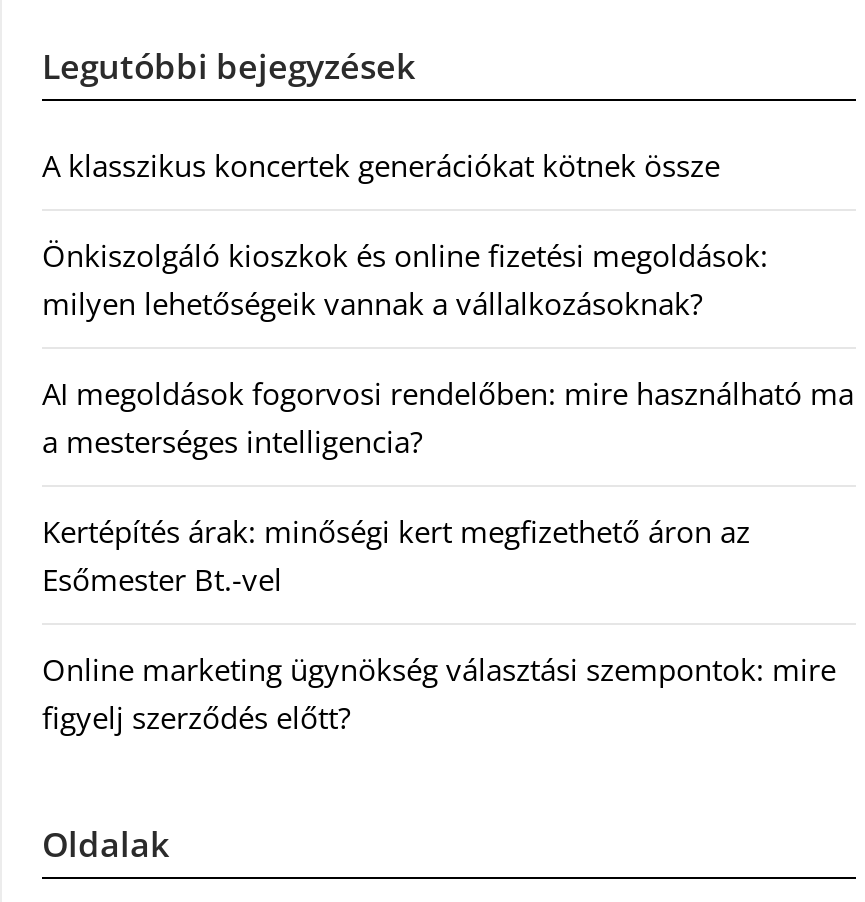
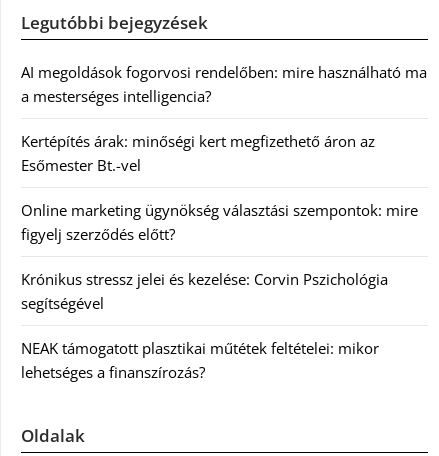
- A klasszikus koncertek generációkat kötnek össze
- Önkiszolgáló kioszkok és online fizetési megoldások:
- milyen lehetőségeik vannak a vállalkozásoknak?

moved up: AI megoldások fogorvosi rendelőben: mire használható ma | a mesterséges intelligencia? | Kertépítés árak: minőségi kert megfizethető áron az | Esőmester Bt.-vel | Online marketing ügynökség választási szempontok: mire | figyelj szerződés előtt?

+ Krónikus stressz jelei és kezelése: Corvin Pszichológia
+ segítségével
+ NEAK támogatott plasztikai műtétek feltételei: mikor
+ lehetséges a finanszírozás?
